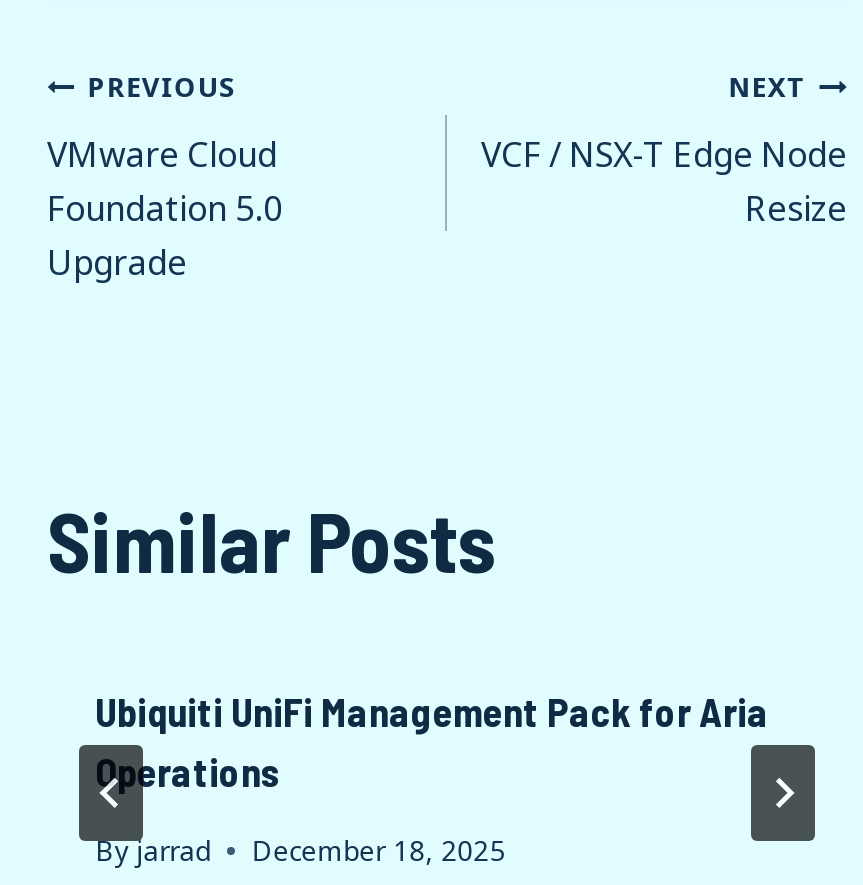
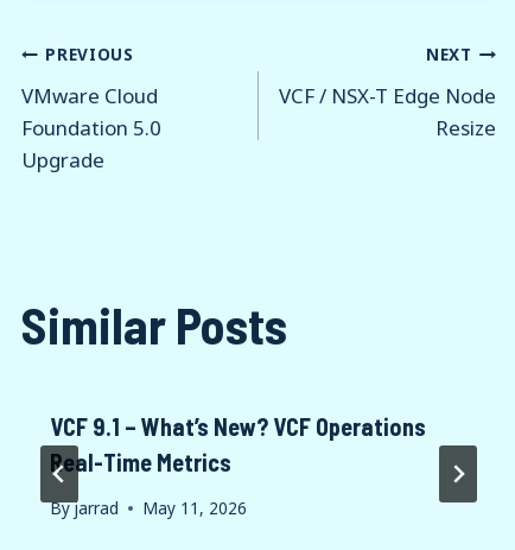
- Ubiquiti UniFi Management Pack for Aria
- Operations
+ VCF 9.1 – What’s New? VCF Operations
+ Real-Time Metrics

- By jarrad December 18, 2025
+ By jarrad May 11, 2026
